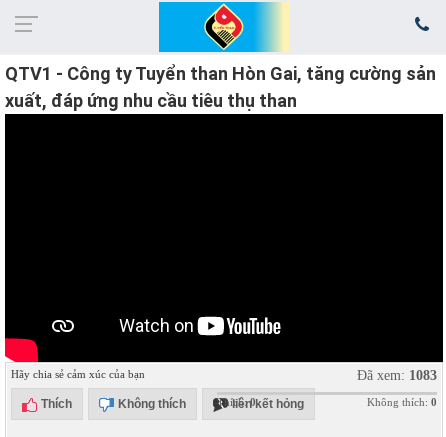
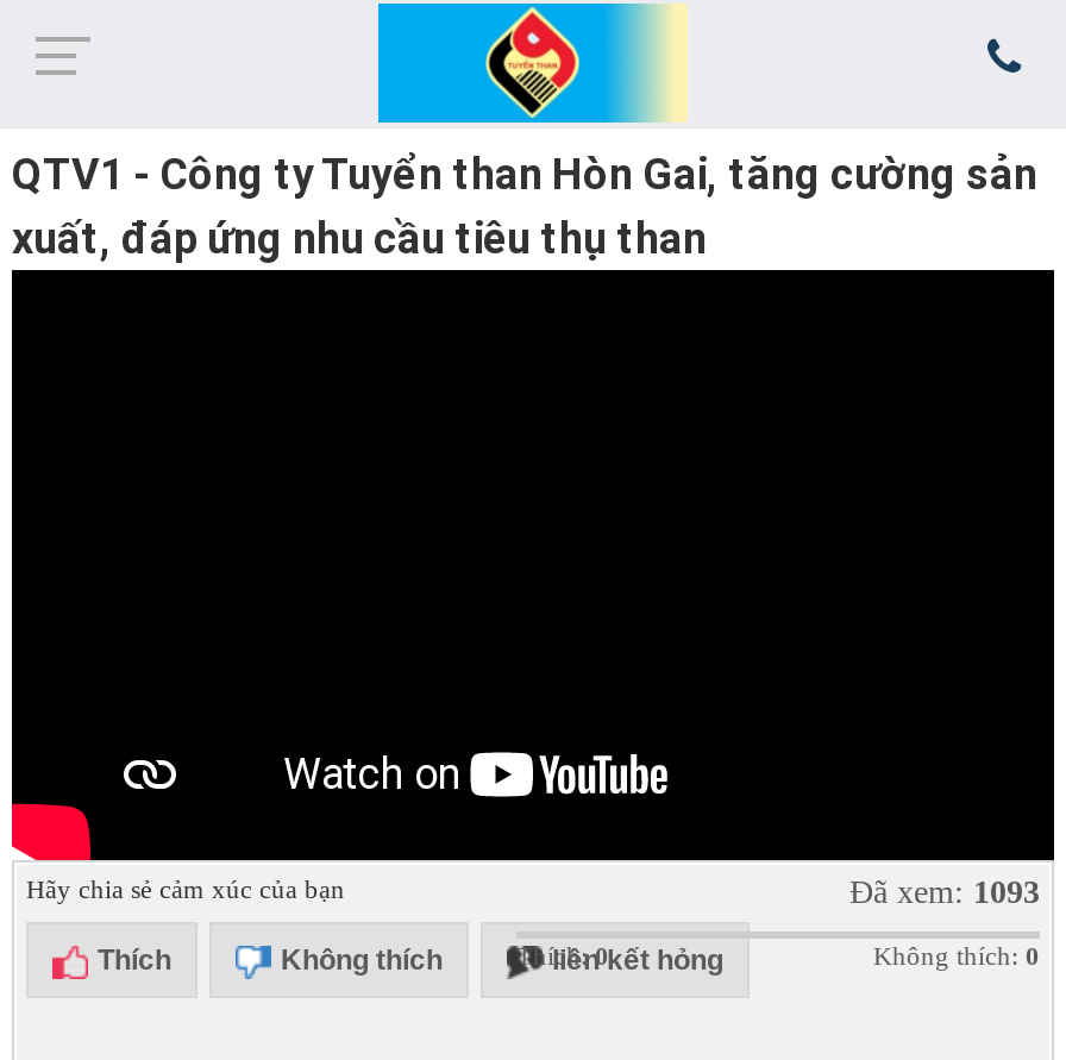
- Đã xem: 1083
+ Đã xem: 1093
